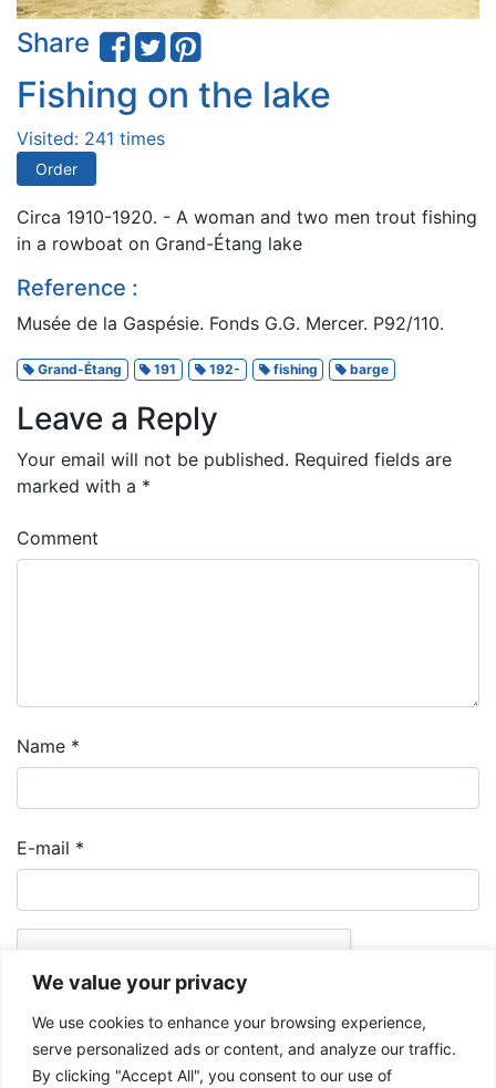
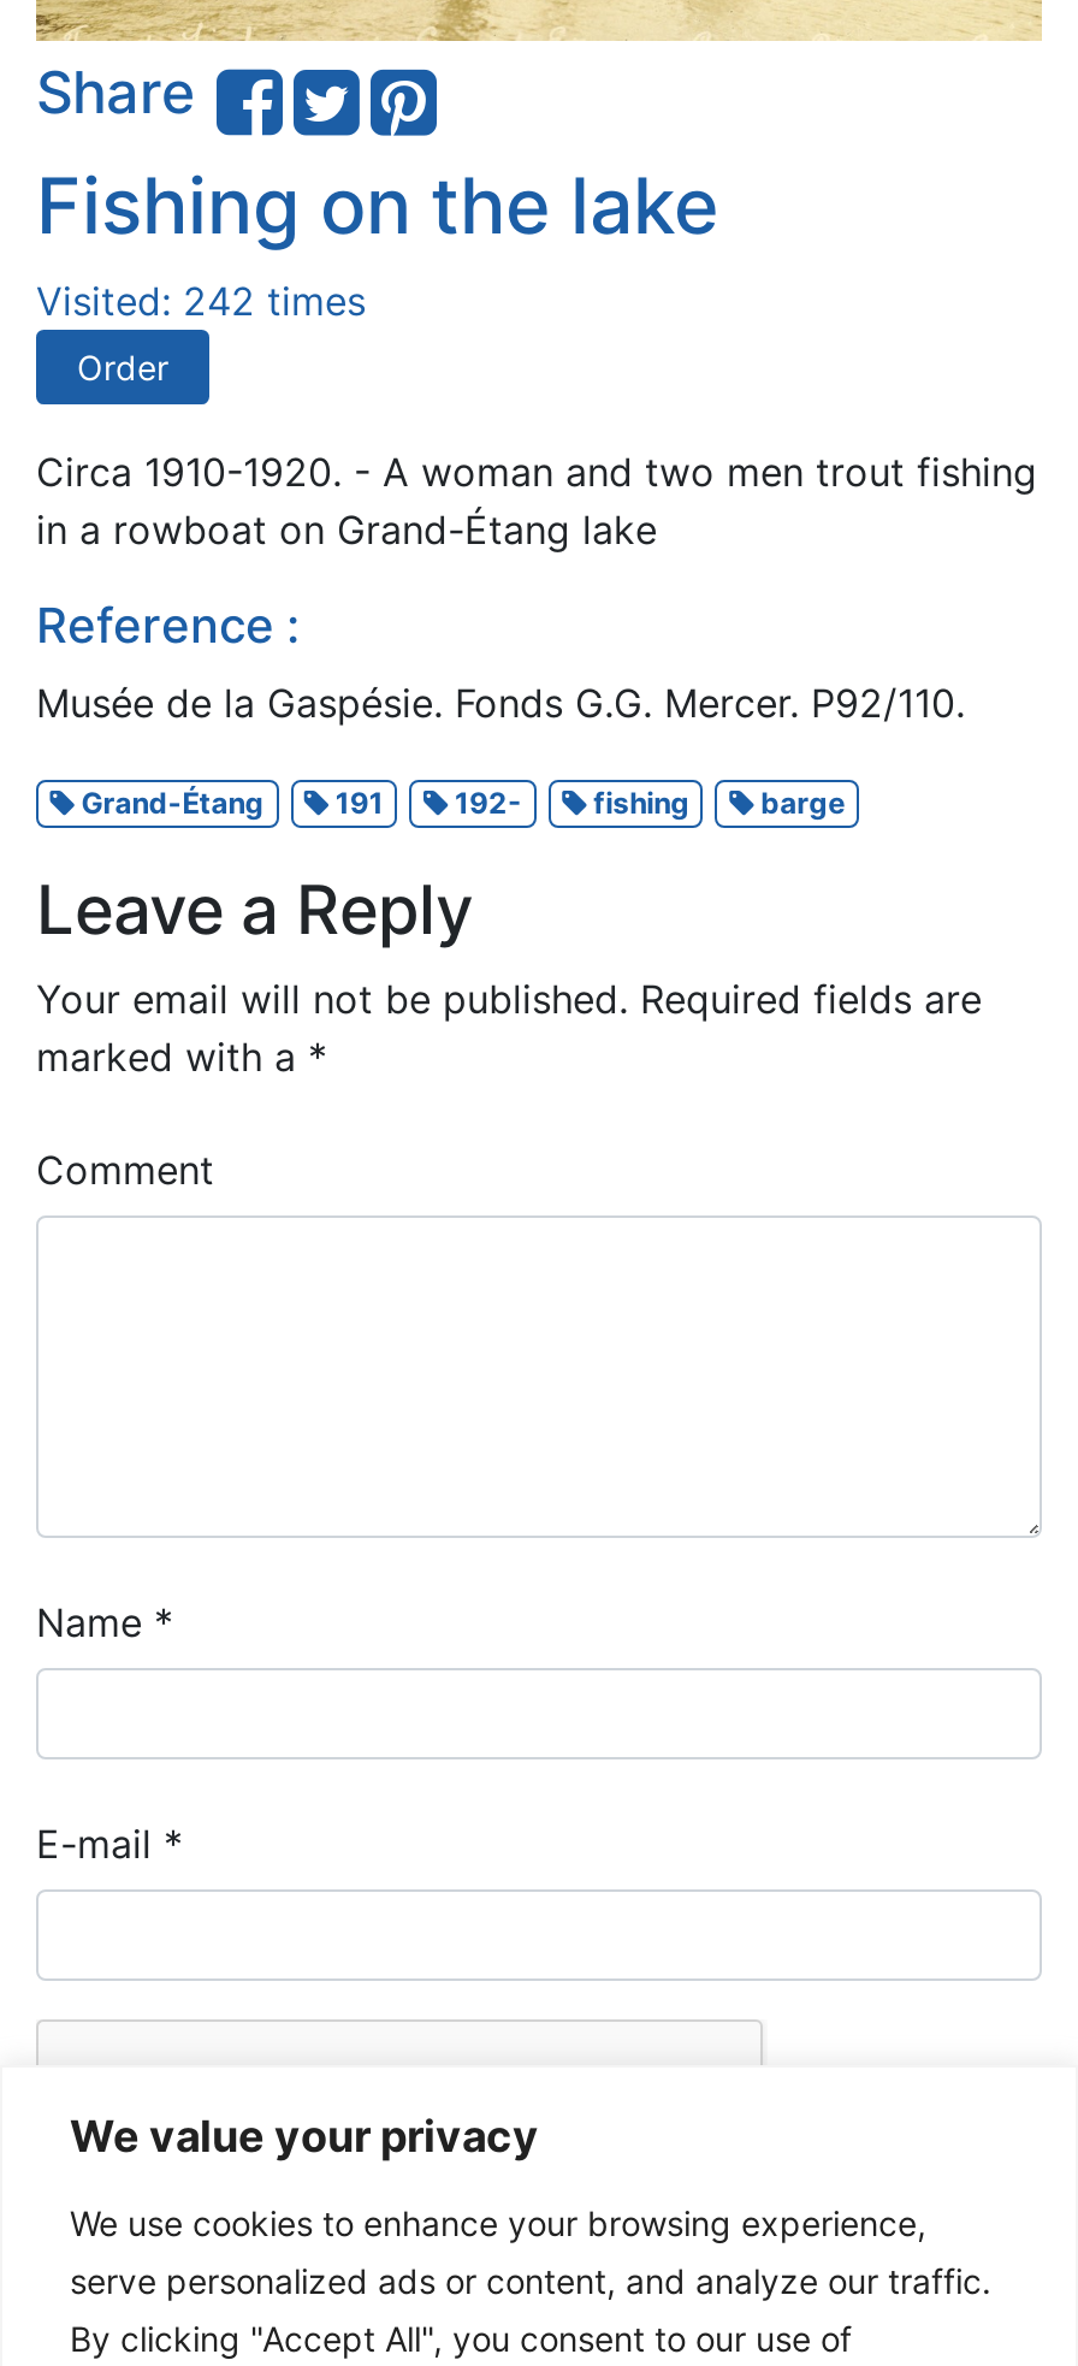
- Visited: 241 times
+ Visited: 242 times
